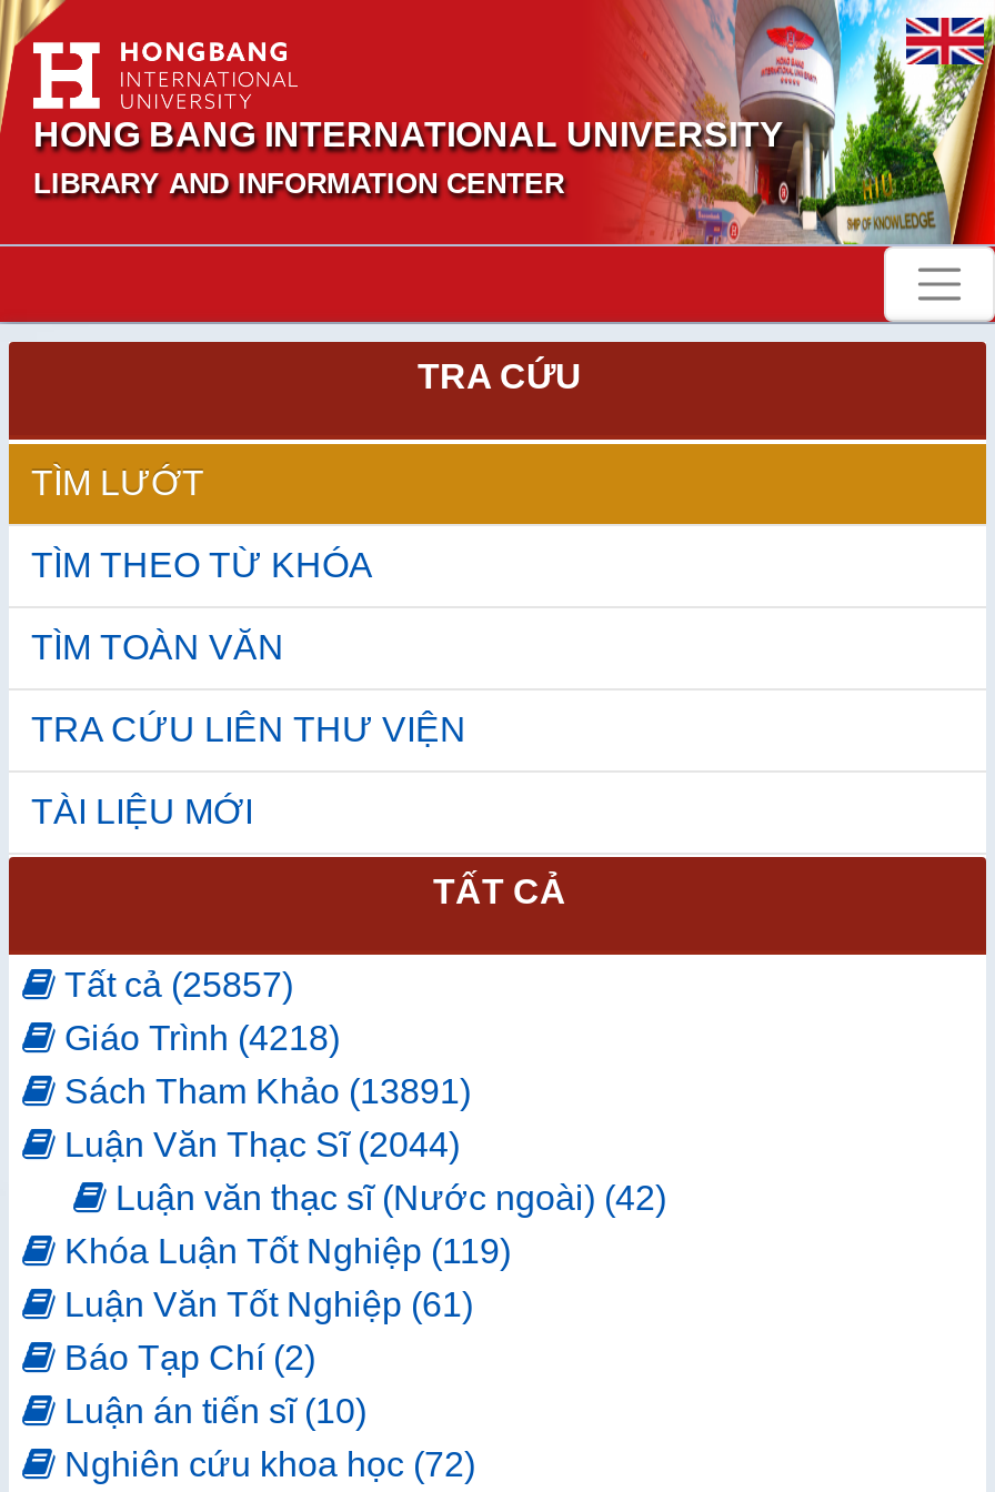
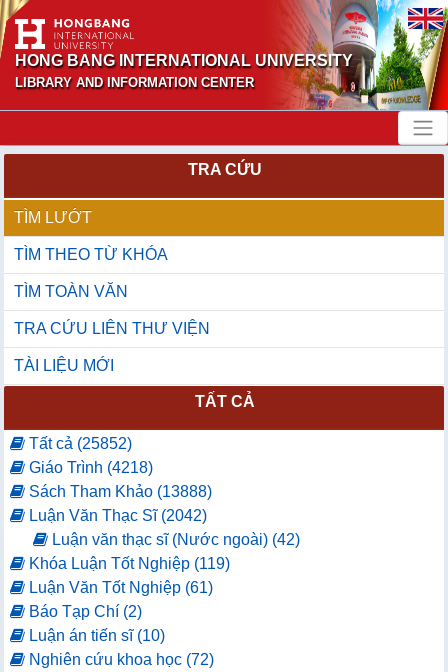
- Tất cả (25857)
+ Tất cả (25852)

- Sách Tham Khảo (13891)
+ Sách Tham Khảo (13888)

- Luận Văn Thạc Sĩ (2044)
+ Luận Văn Thạc Sĩ (2042)
